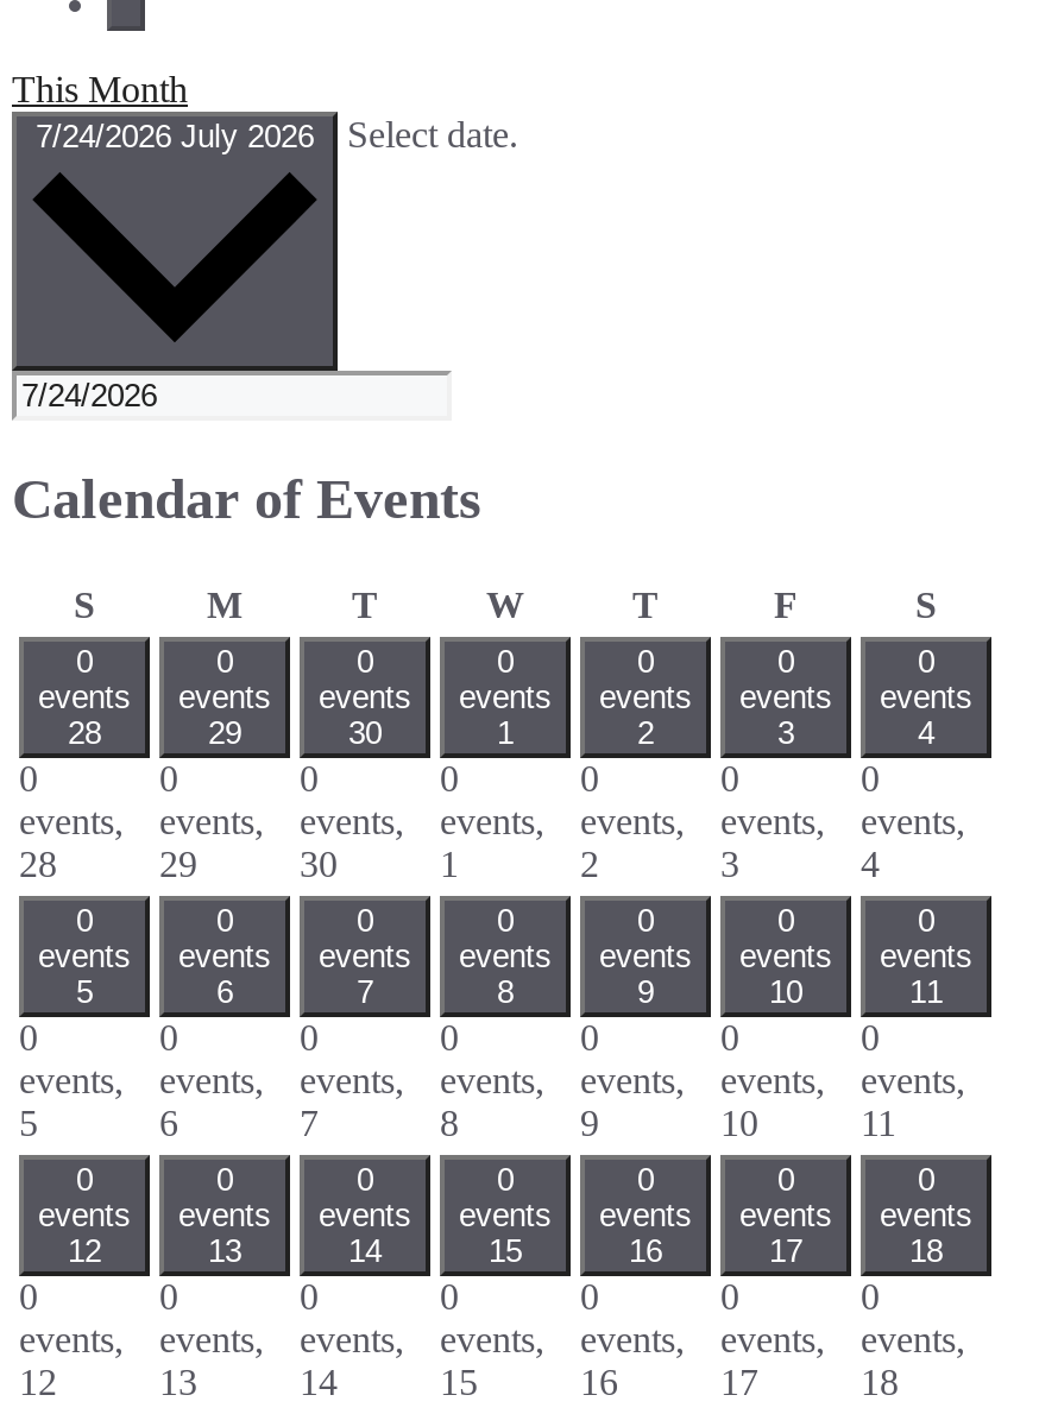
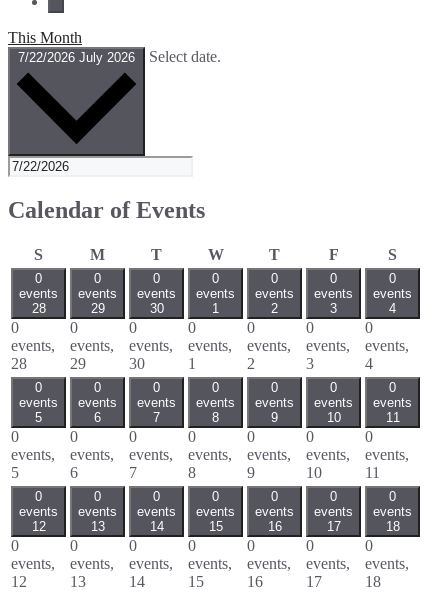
- 7/24/2026 July 2026 Select date.
+ 7/22/2026 July 2026 Select date.
